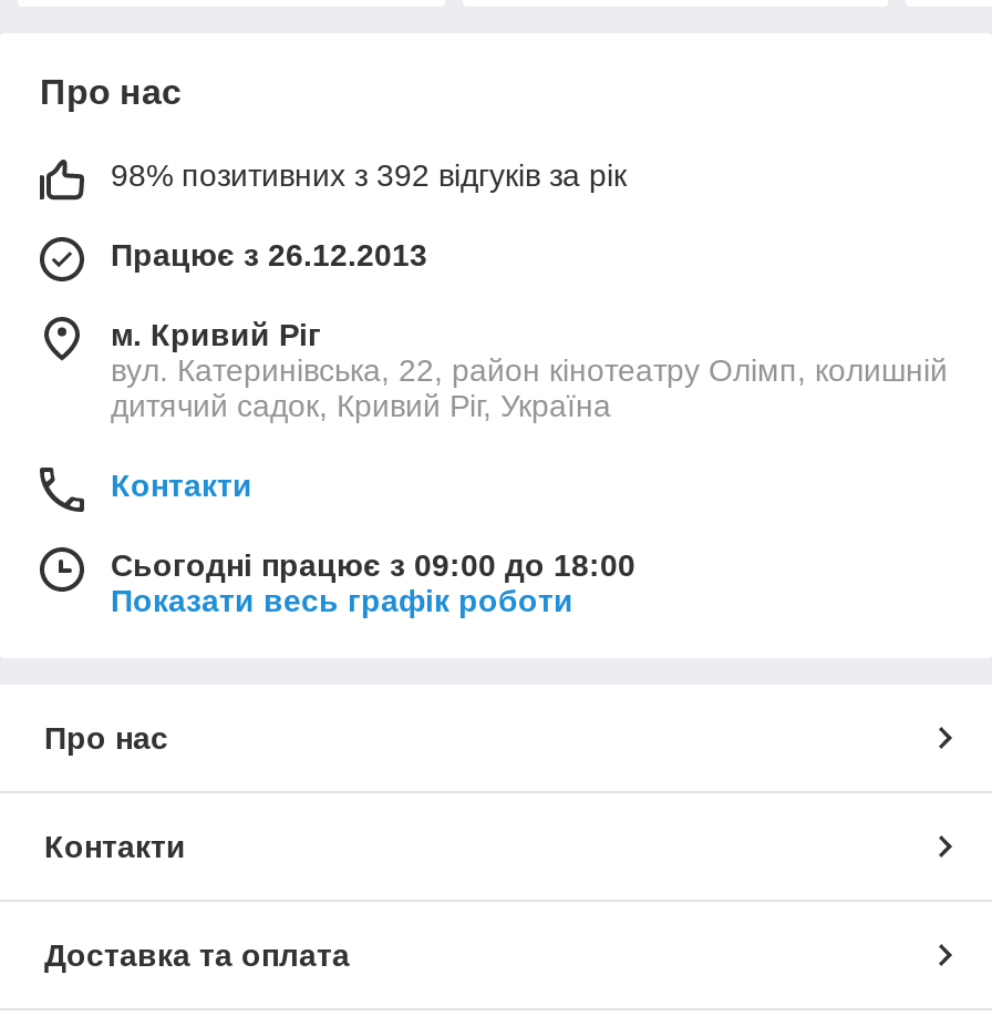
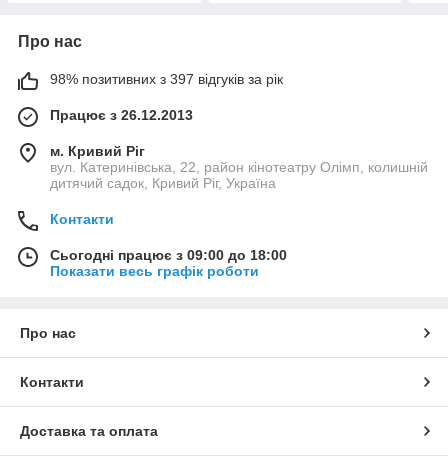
- 98% позитивних з 392 відгуків за рік
+ 98% позитивних з 397 відгуків за рік
